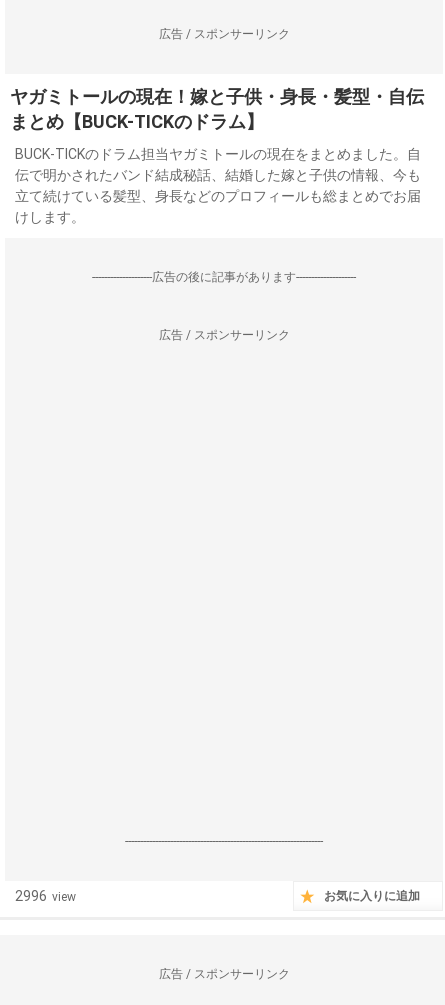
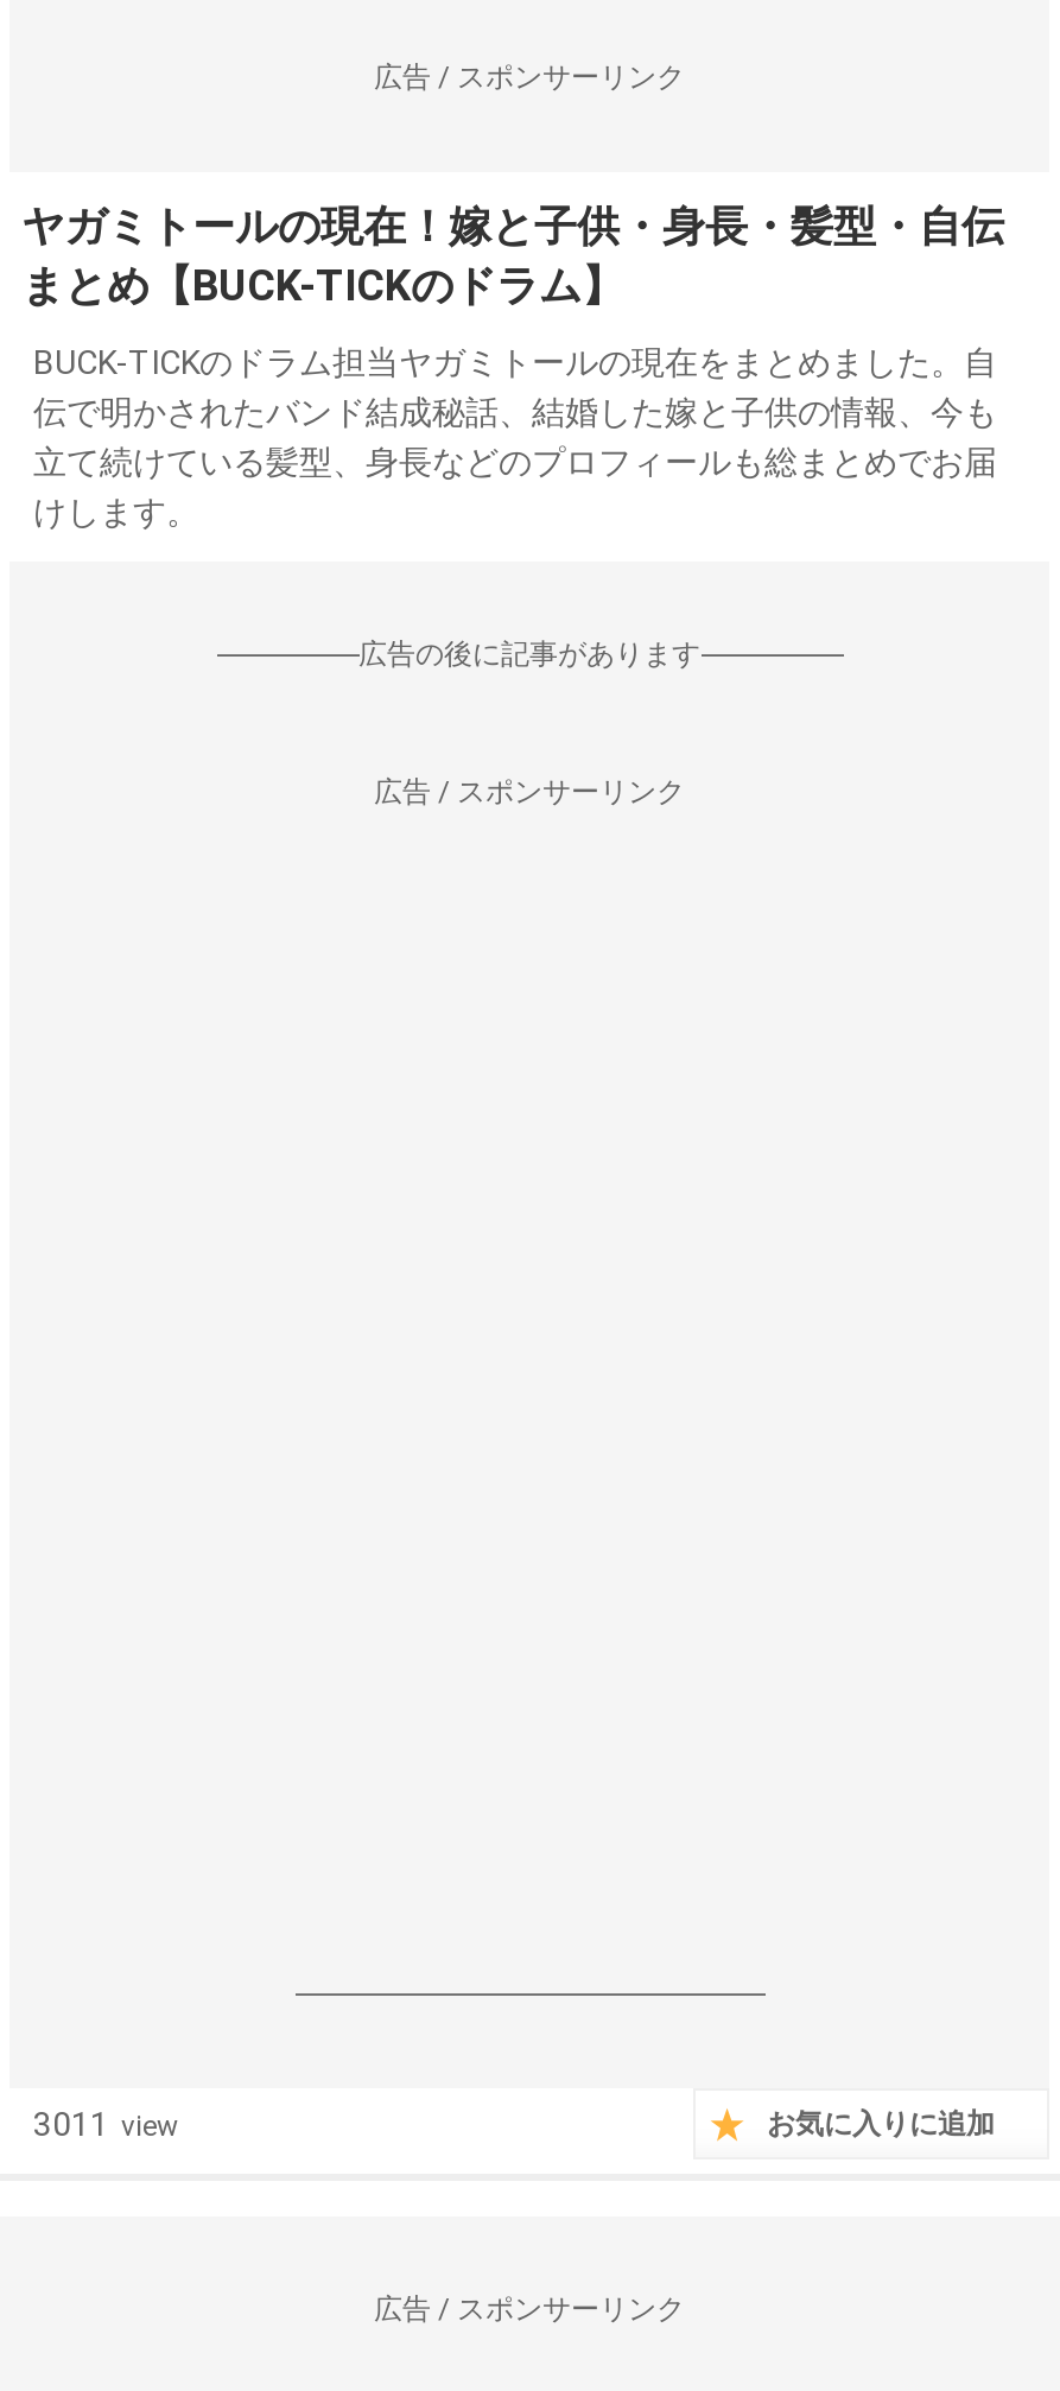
- 2996 view
+ 3011 view
